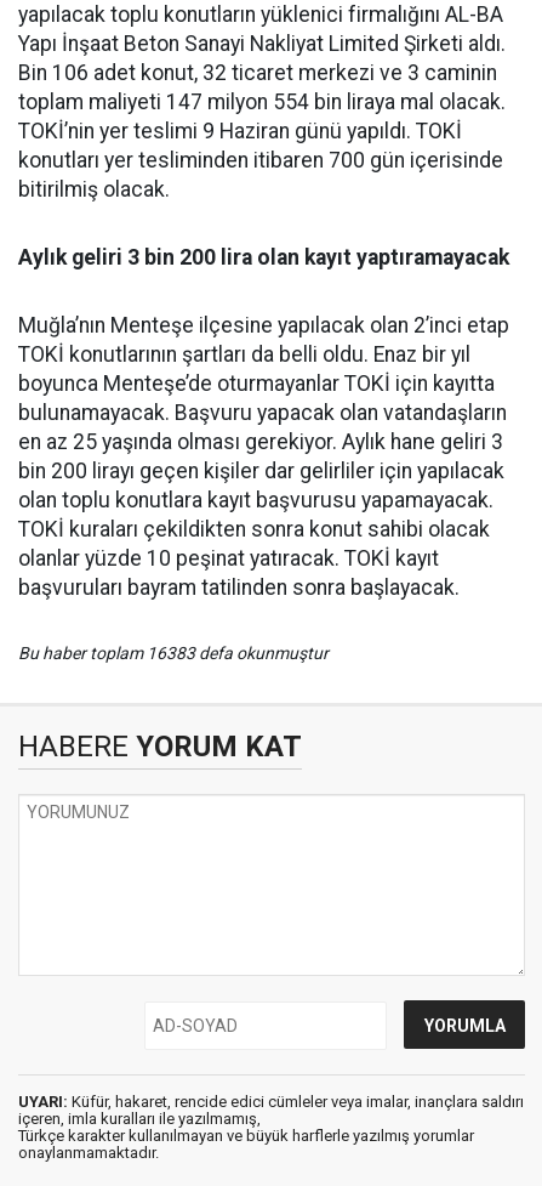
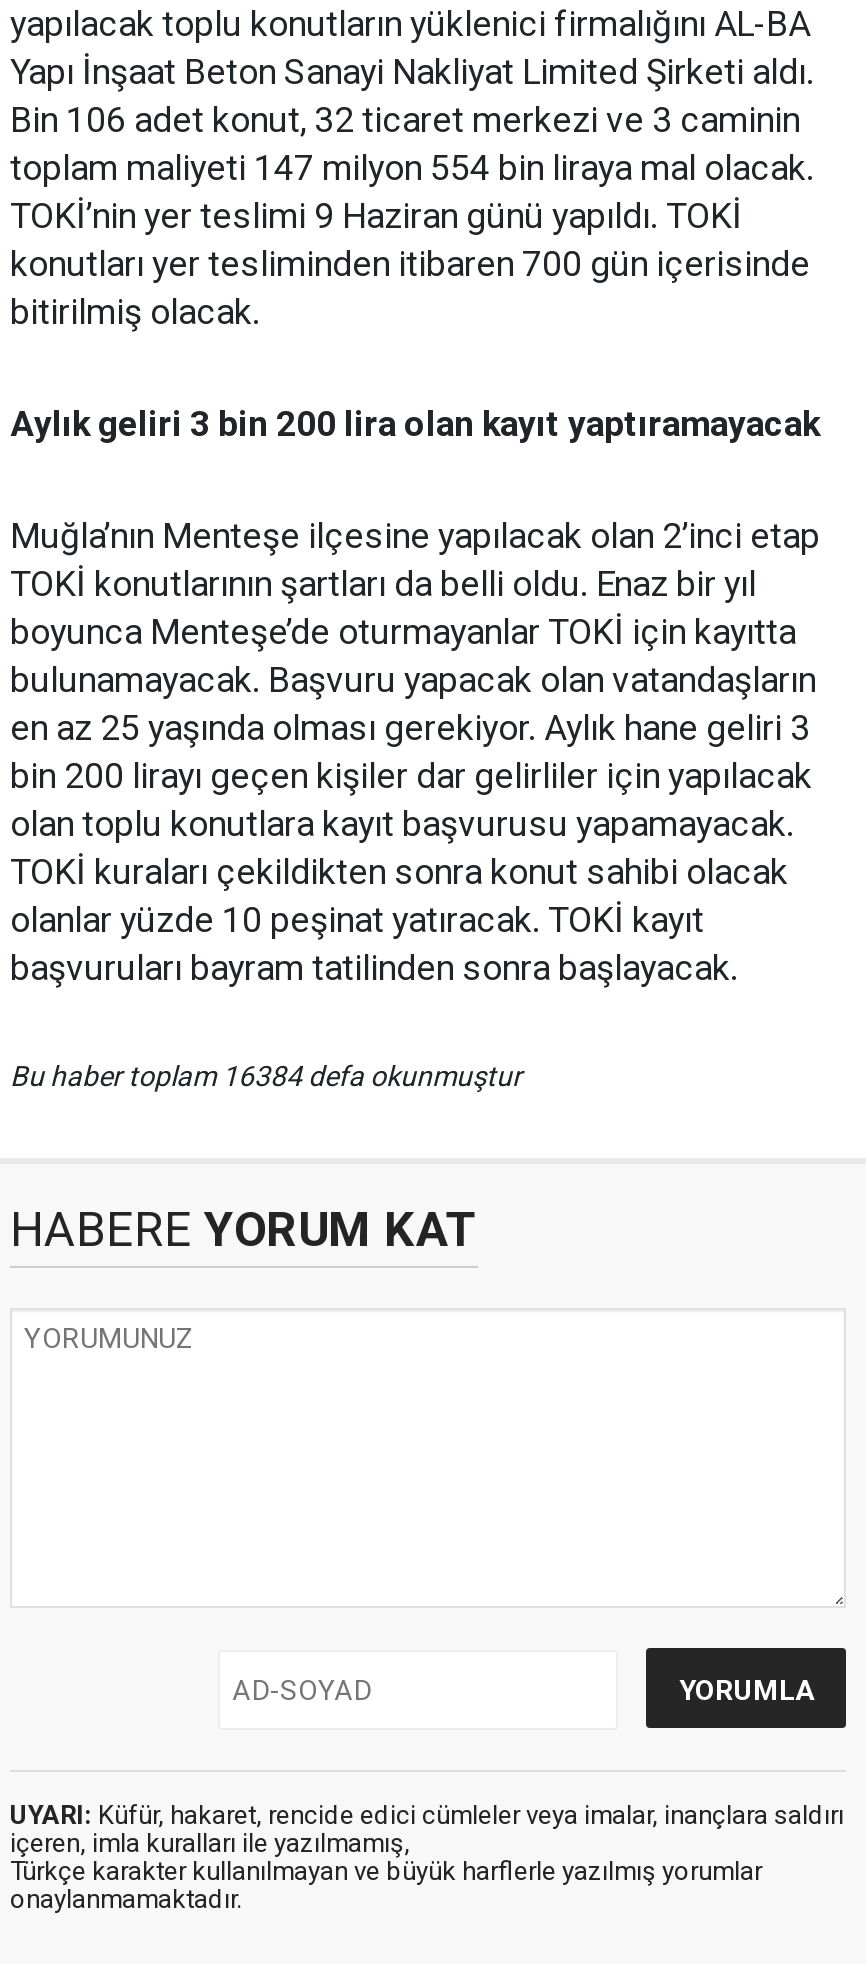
- Bu haber toplam 16383 defa okunmuştur
+ Bu haber toplam 16384 defa okunmuştur
